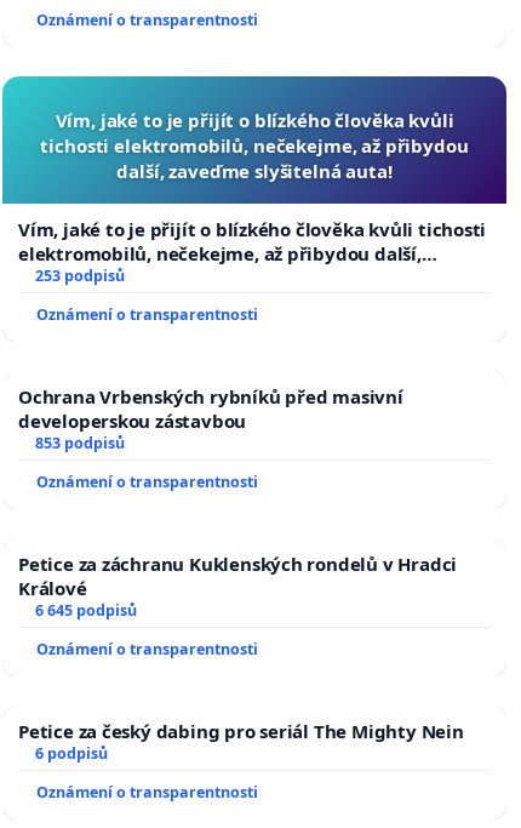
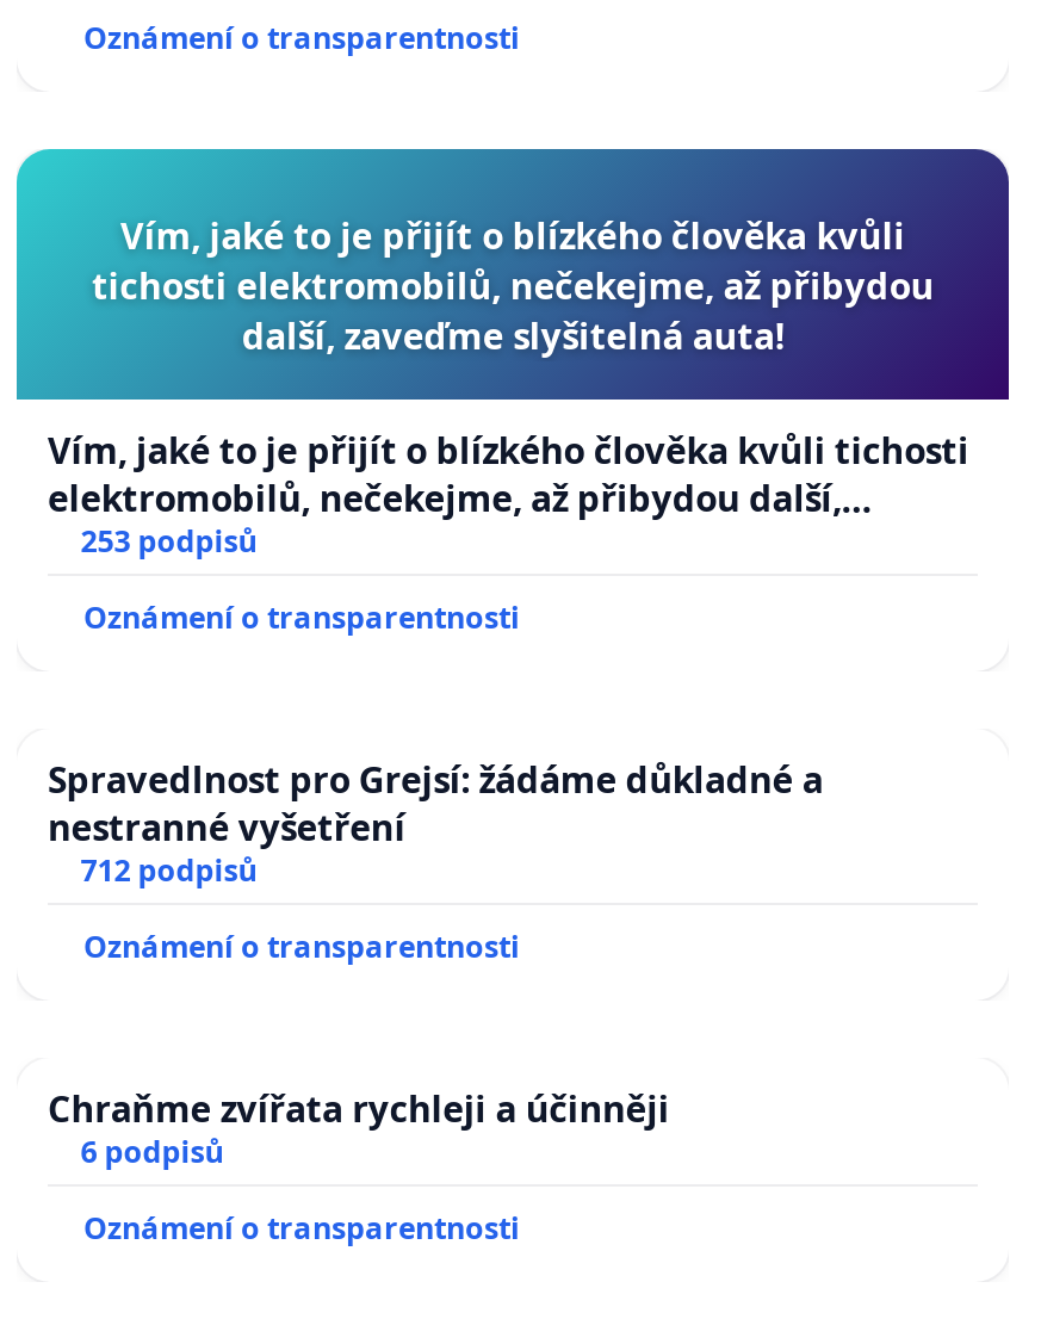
- Ochrana Vrbenských rybníků před masivní
- developerskou zástavbou
- 853 podpisů
+ Spravedlnost pro Grejsí: žádáme důkladné a
+ nestranné vyšetření
+ 712 podpisů

- Petice za záchranu Kuklenských rondelů v Hradci
- Králové
- 6 645 podpisů
- Oznámení o transparentnosti
- Petice za český dabing pro seriál The Mighty Nein
+ Chraňme zvířata rychleji a účinněji
